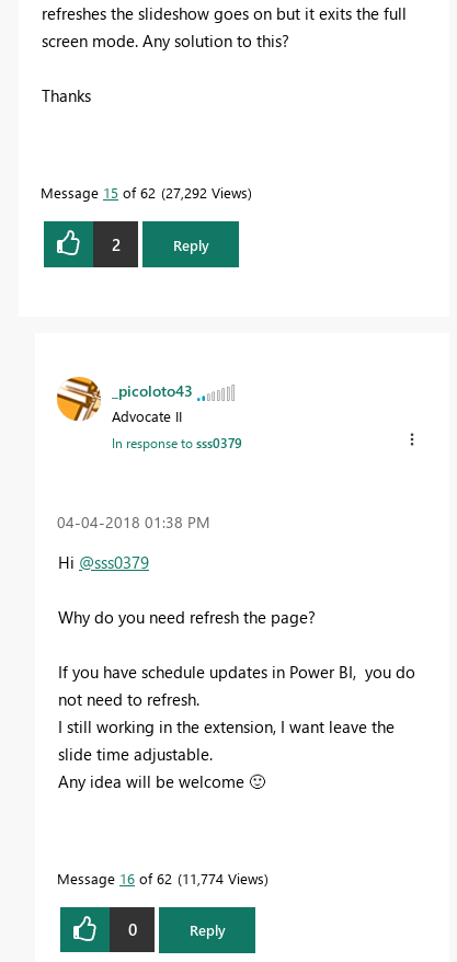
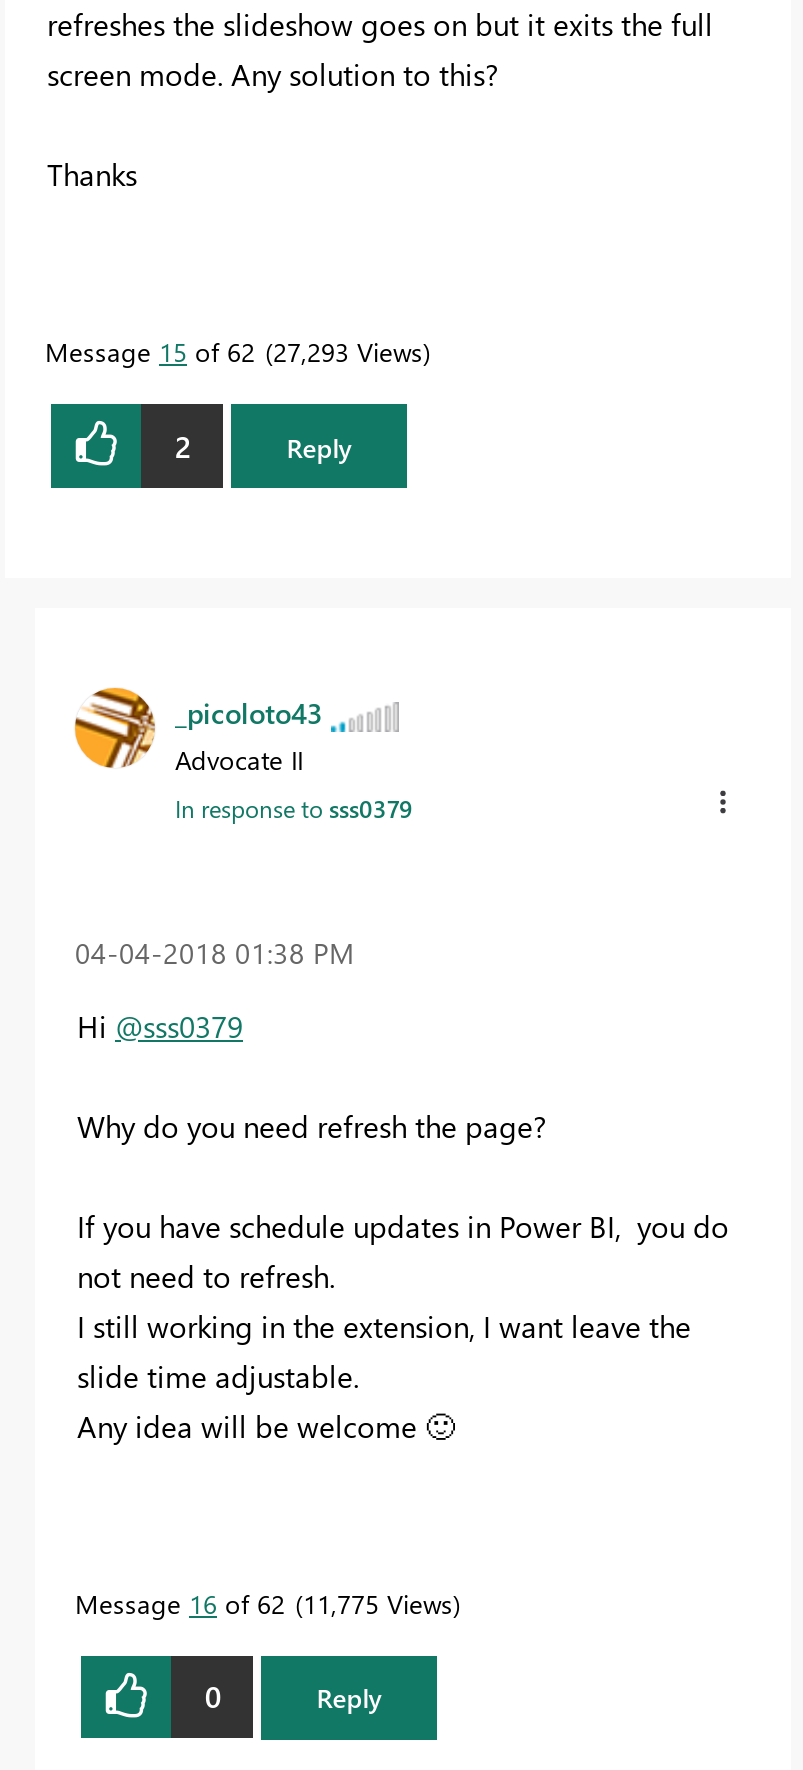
- Message 15 of 62 27,292 Views
+ Message 15 of 62 27,293 Views

- Message 16 of 62 11,774 Views
+ Message 16 of 62 11,775 Views
